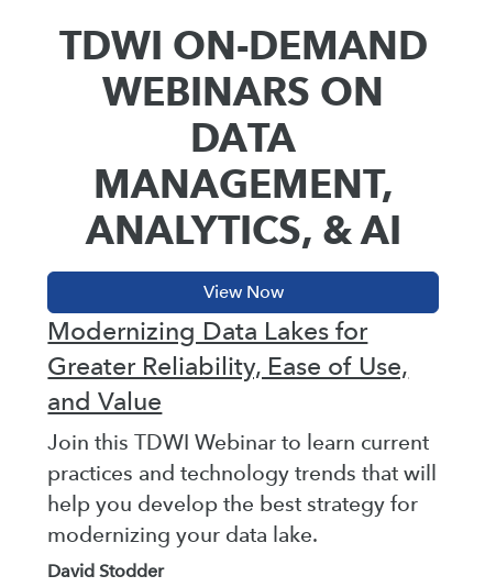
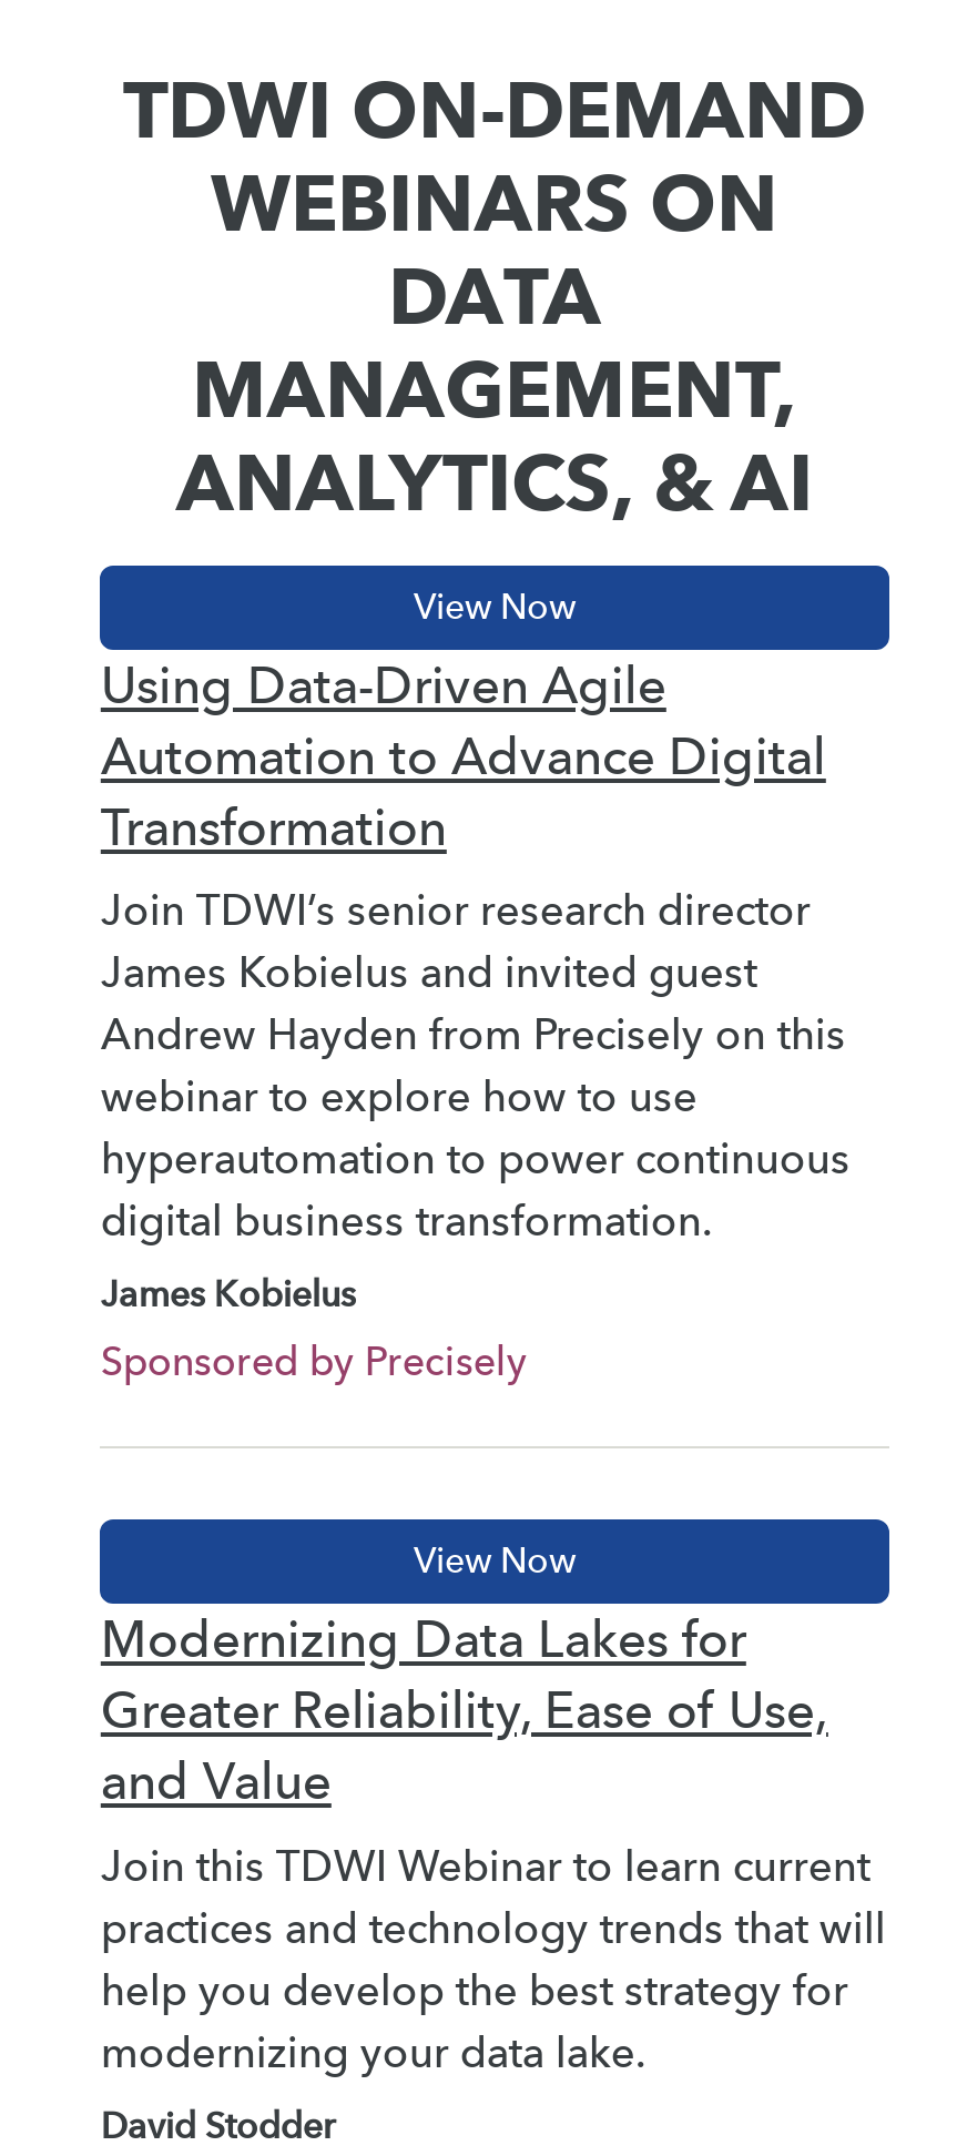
+ Using Data-Driven Agile
+ Automation to Advance Digital
+ Transformation
+ Join TDWI’s senior research director
+ James Kobielus and invited guest
+ Andrew Hayden from Precisely on this
+ webinar to explore how to use
+ hyperautomation to power continuous
+ digital business transformation.
+ James Kobielus
+ Sponsored by Precisely
